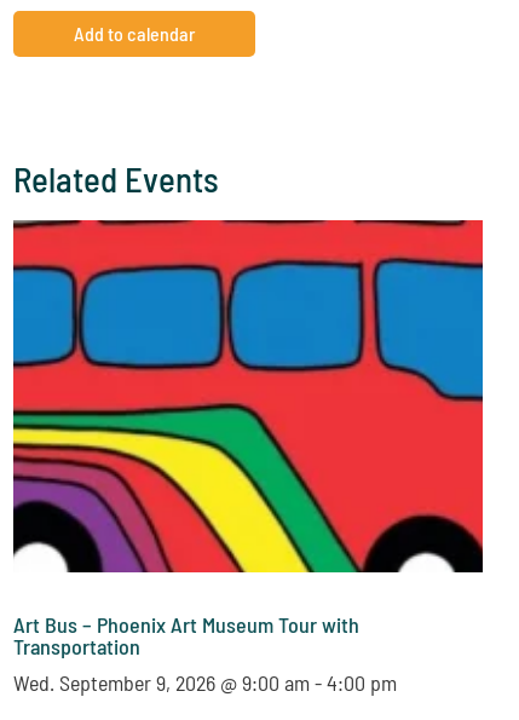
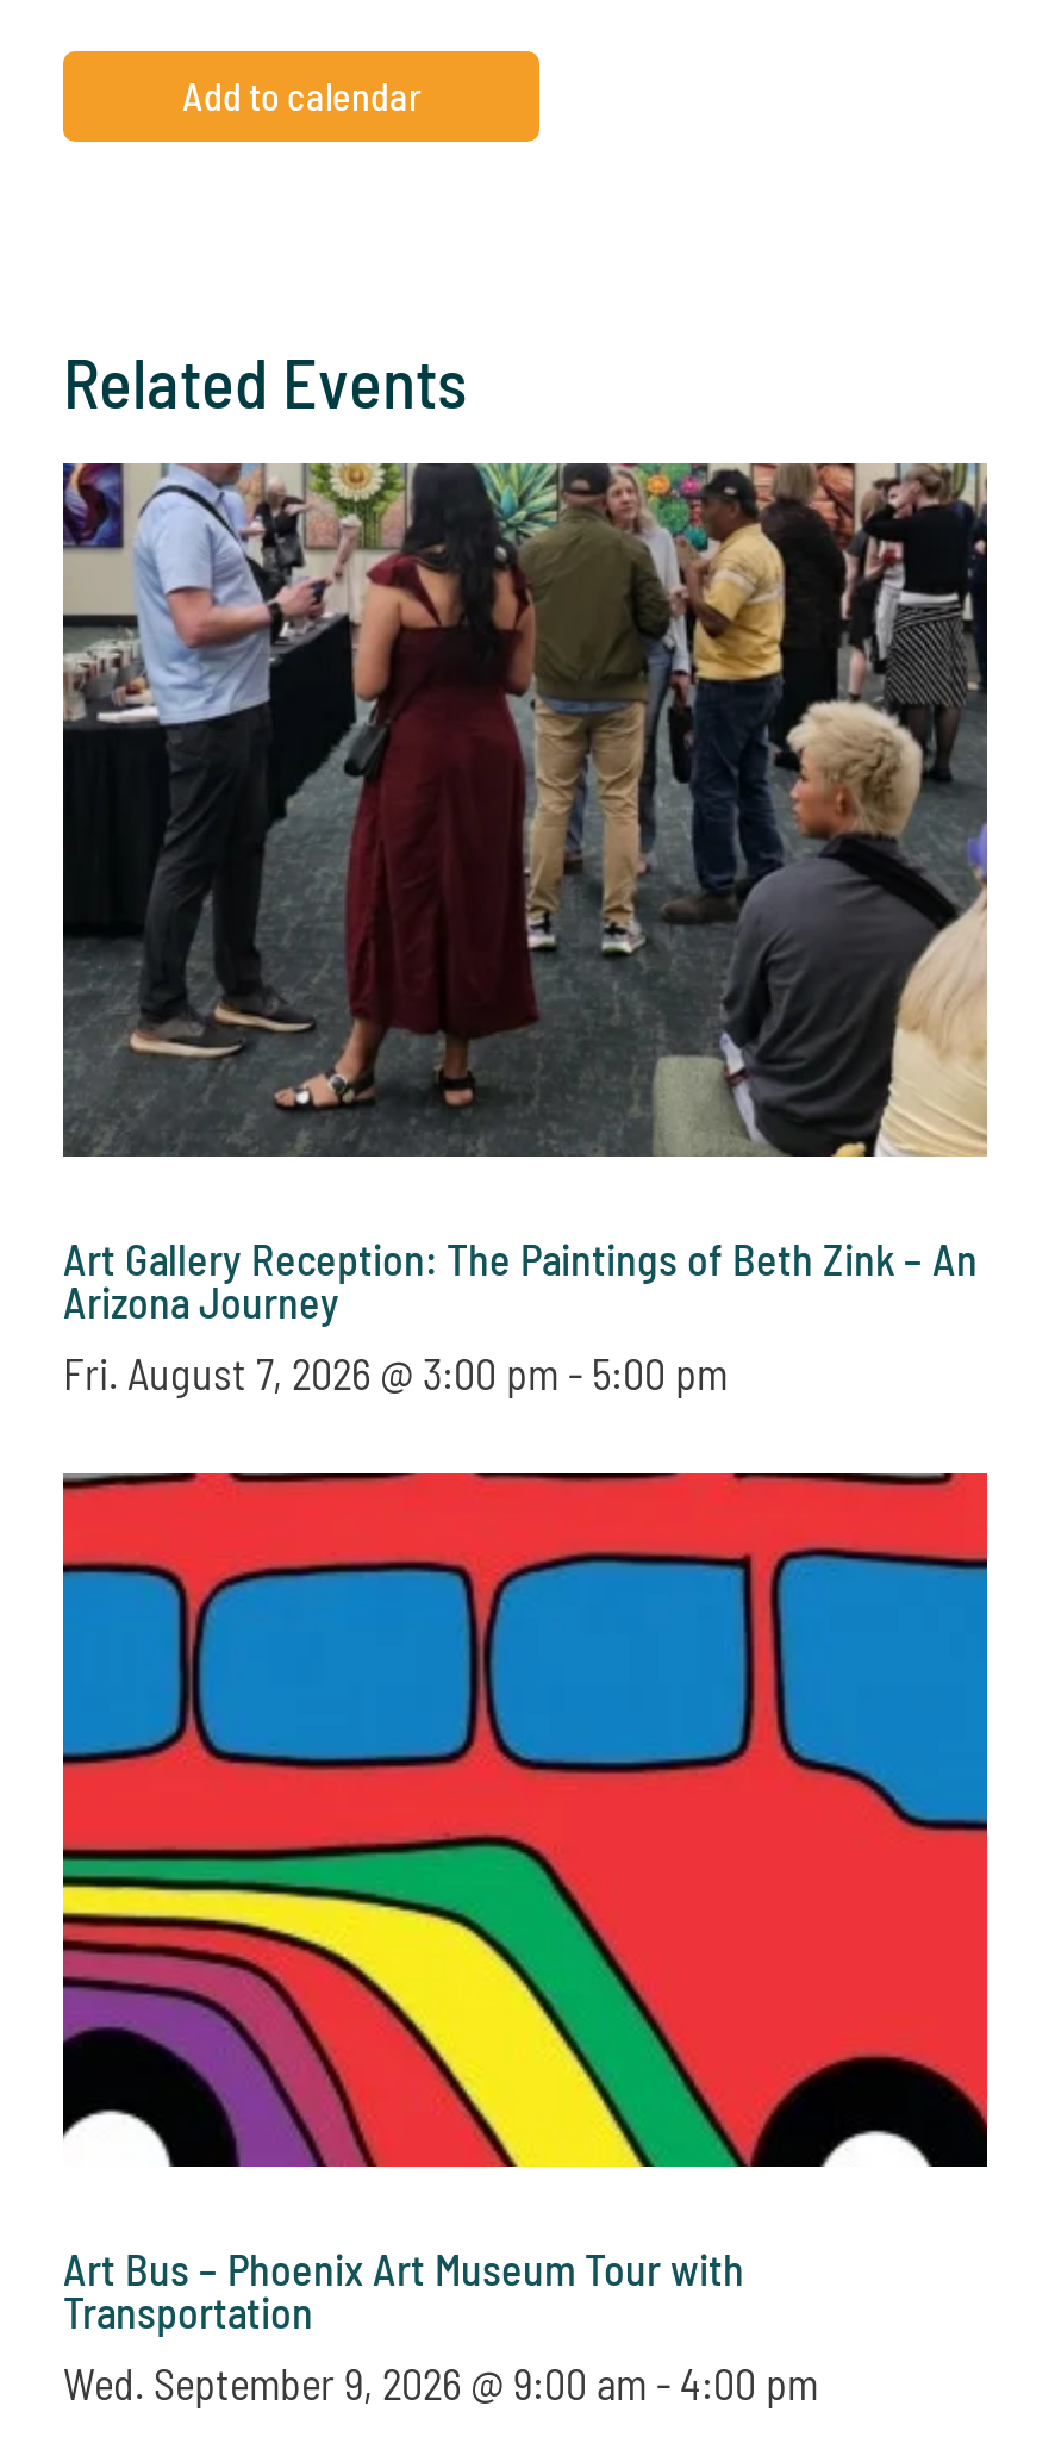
+ [image]
+ Art Gallery Reception: The Paintings of Beth Zink – An
+ Arizona Journey
+ Fri. August 7, 2026 @ 3:00 pm - 5:00 pm
